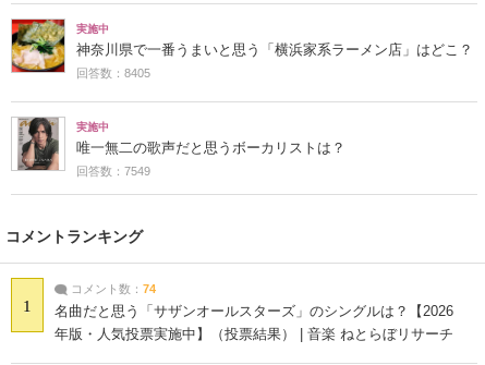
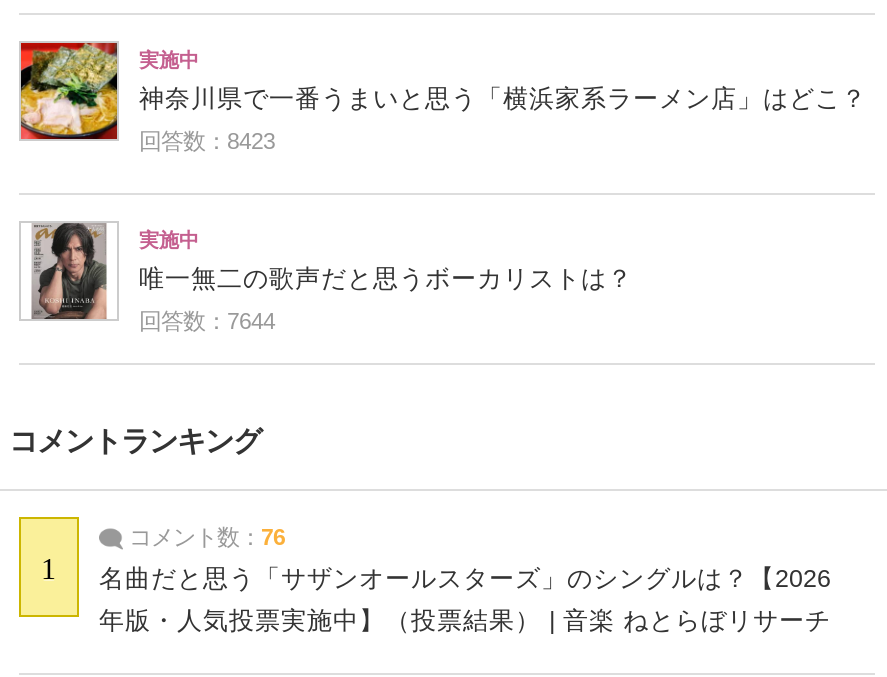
- 回答数：8405
+ 回答数：8423

- 回答数：7549
+ 回答数：7644

- コメント数：74
+ コメント数：76
